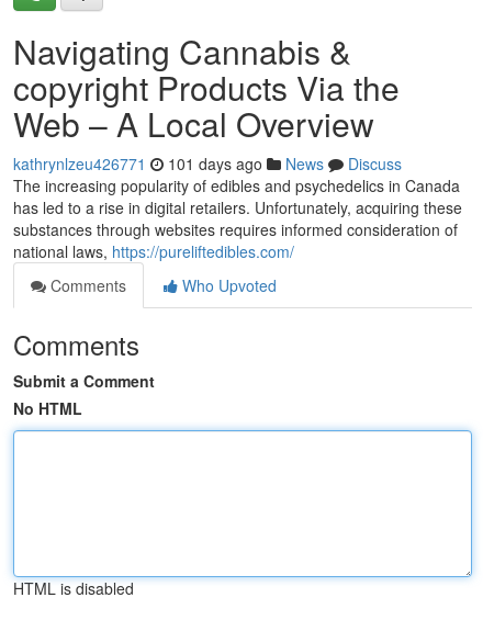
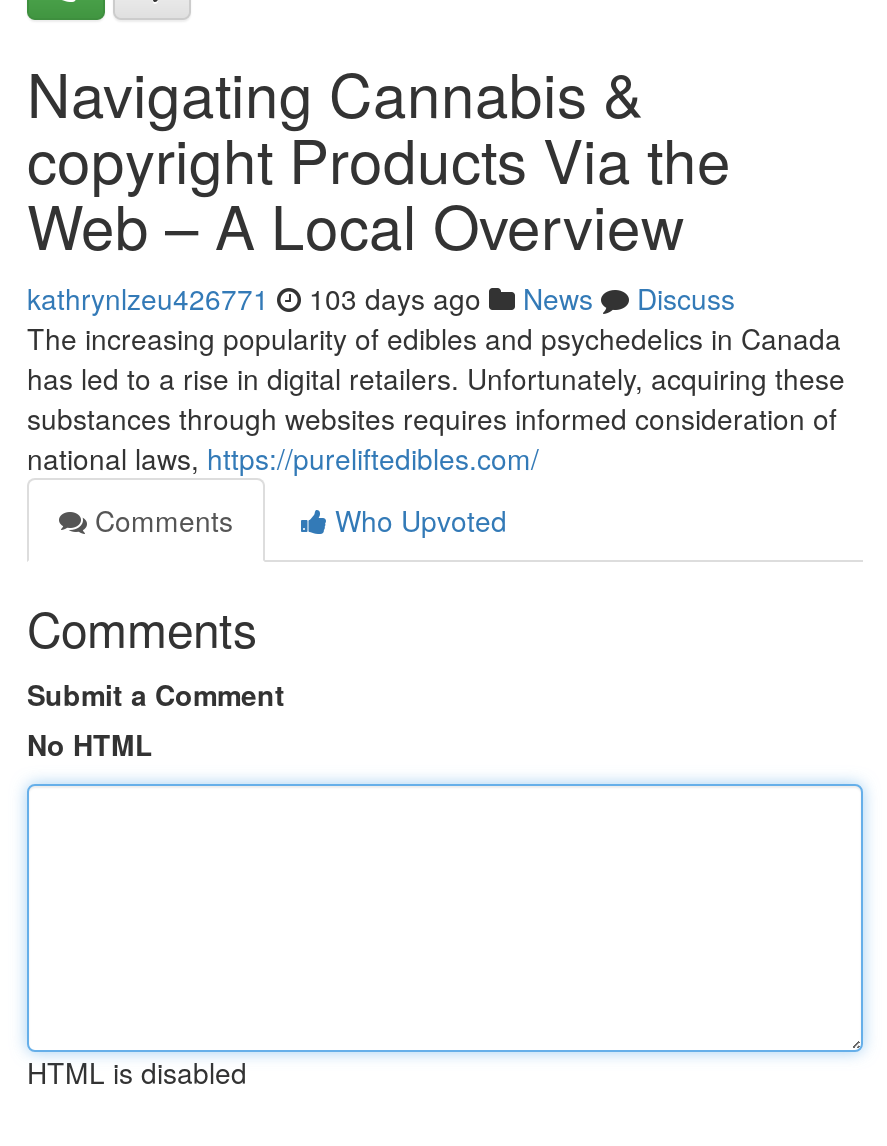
- kathrynlzeu426771 101 days ago News Discuss
+ kathrynlzeu426771 103 days ago News Discuss
